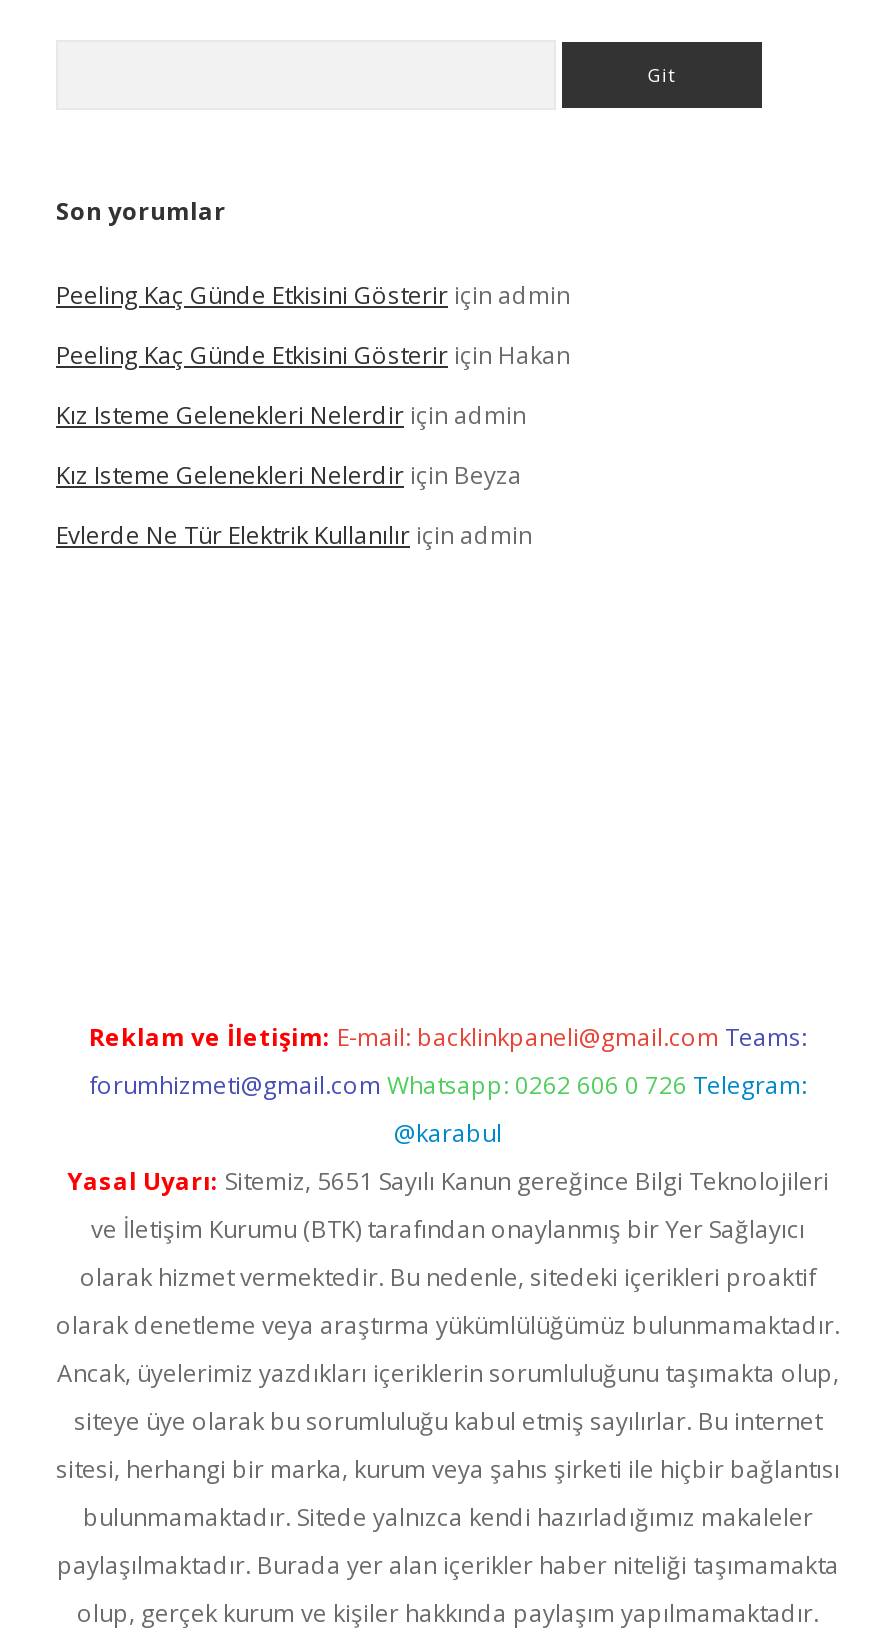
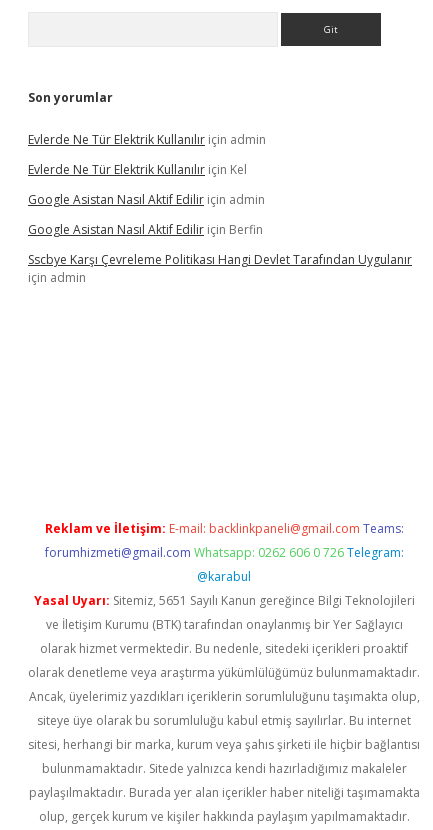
- Peeling Kaç Günde Etkisini Gösterir için admin
- Peeling Kaç Günde Etkisini Gösterir için Hakan
- Kız Isteme Gelenekleri Nelerdir için admin
- Kız Isteme Gelenekleri Nelerdir için Beyza

moved up: Evlerde Ne Tür Elektrik Kullanılır için admin

+ Evlerde Ne Tür Elektrik Kullanılır için Kel
+ Google Asistan Nasıl Aktif Edilir için admin
+ Google Asistan Nasıl Aktif Edilir için Berfin
+ Sscbye Karşı Çevreleme Politikası Hangi Devlet Tarafından Uygulanır
+ için admin
